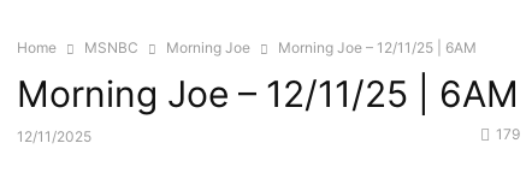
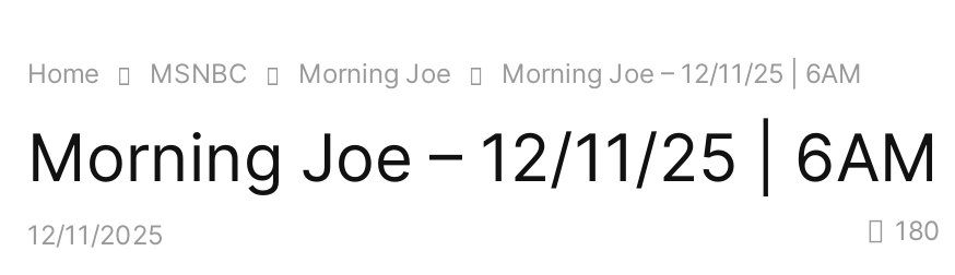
- 179
+ 180
